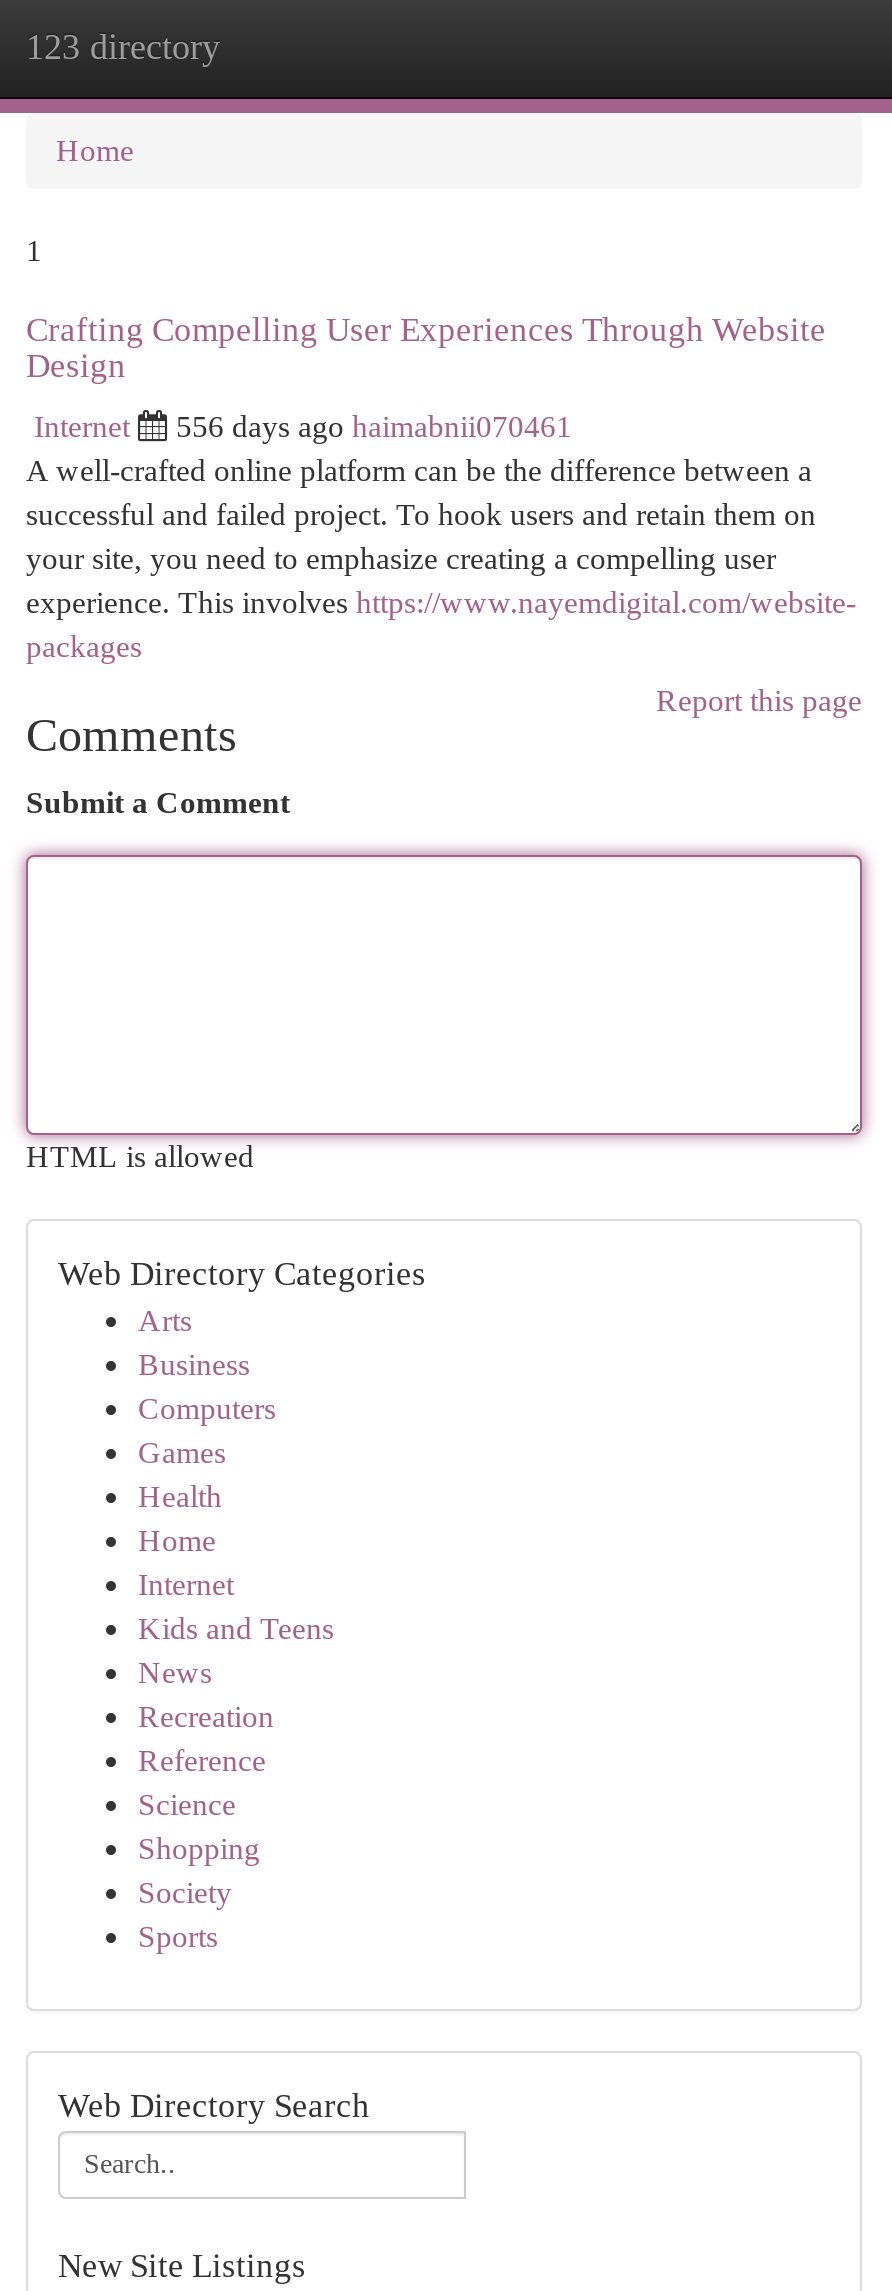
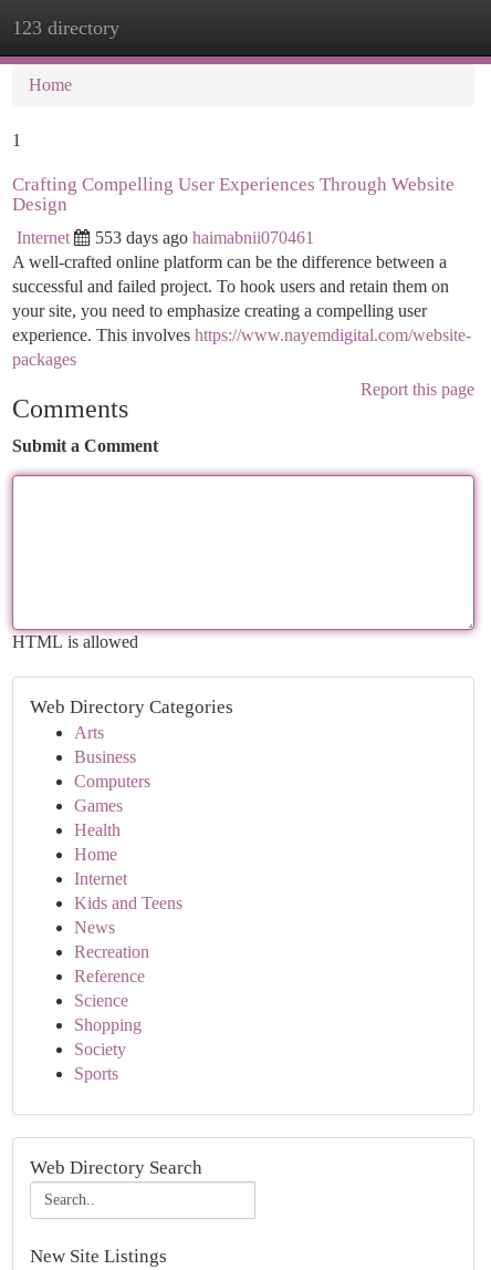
- 556 days ago haimabnii070461
+ 553 days ago haimabnii070461
